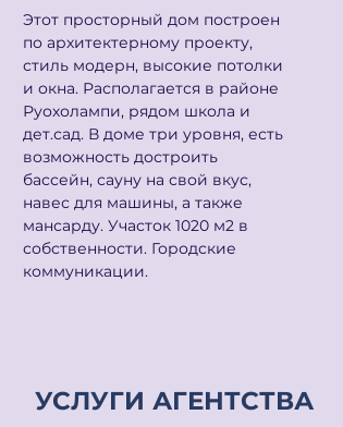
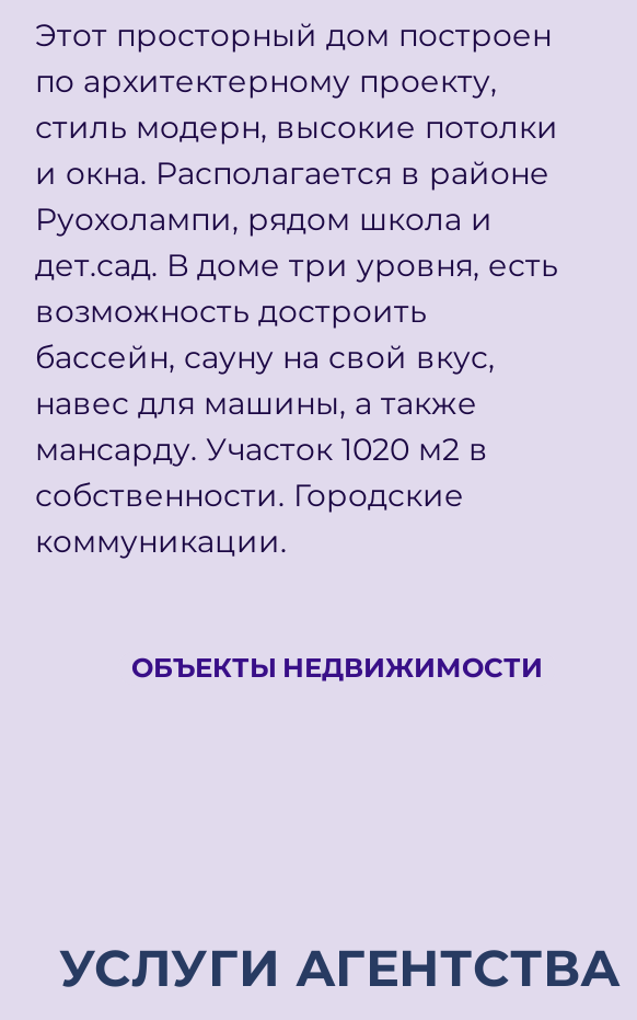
+ ОБЪЕКТЫ НЕДВИЖИМОСТИ
